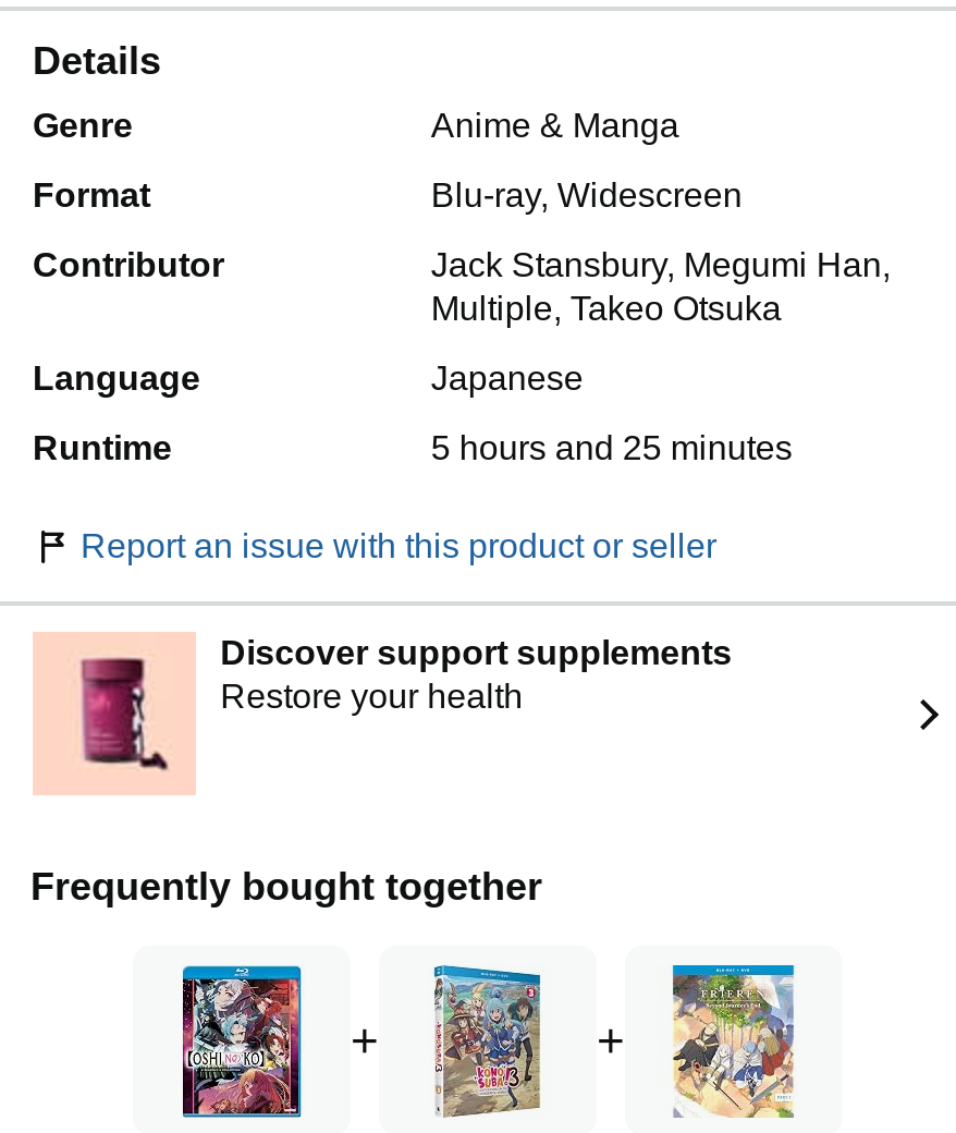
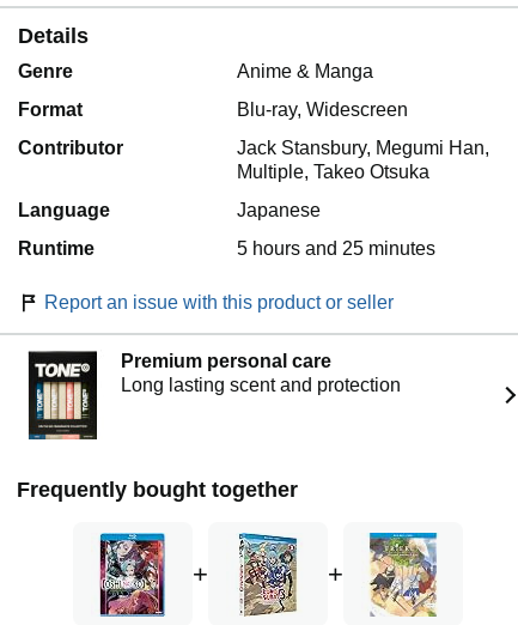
- [image]
- Discover support supplements
- Restore your health
+ [image]
+ Premium personal care
+ Long lasting scent and protection
